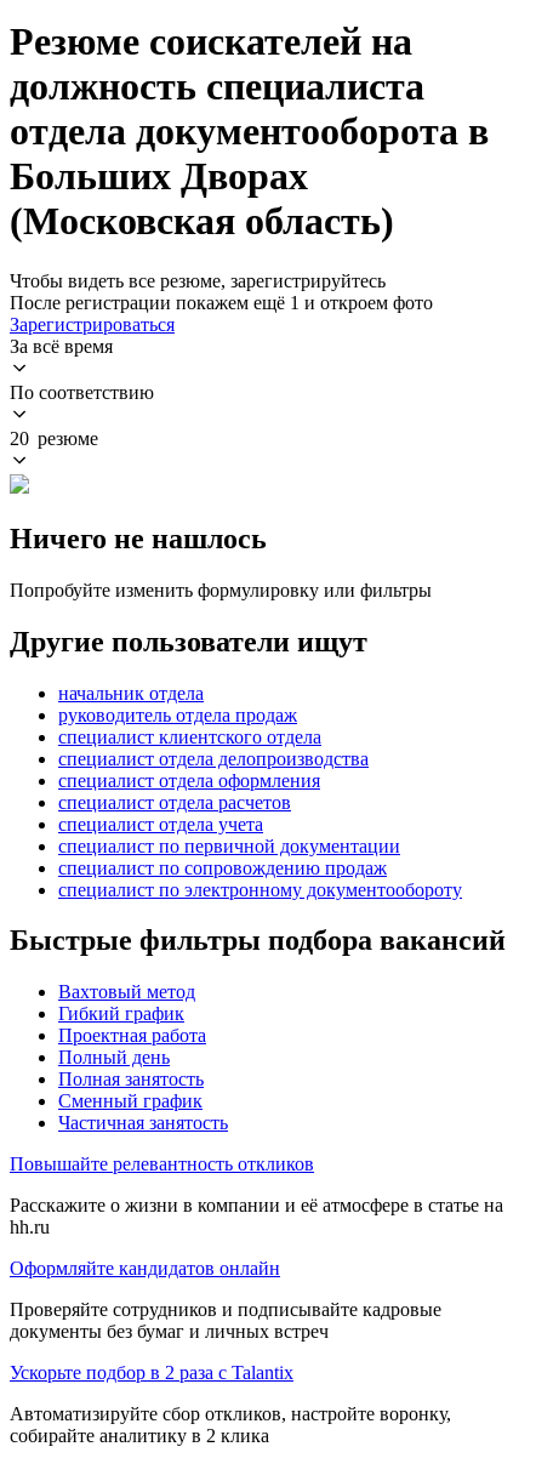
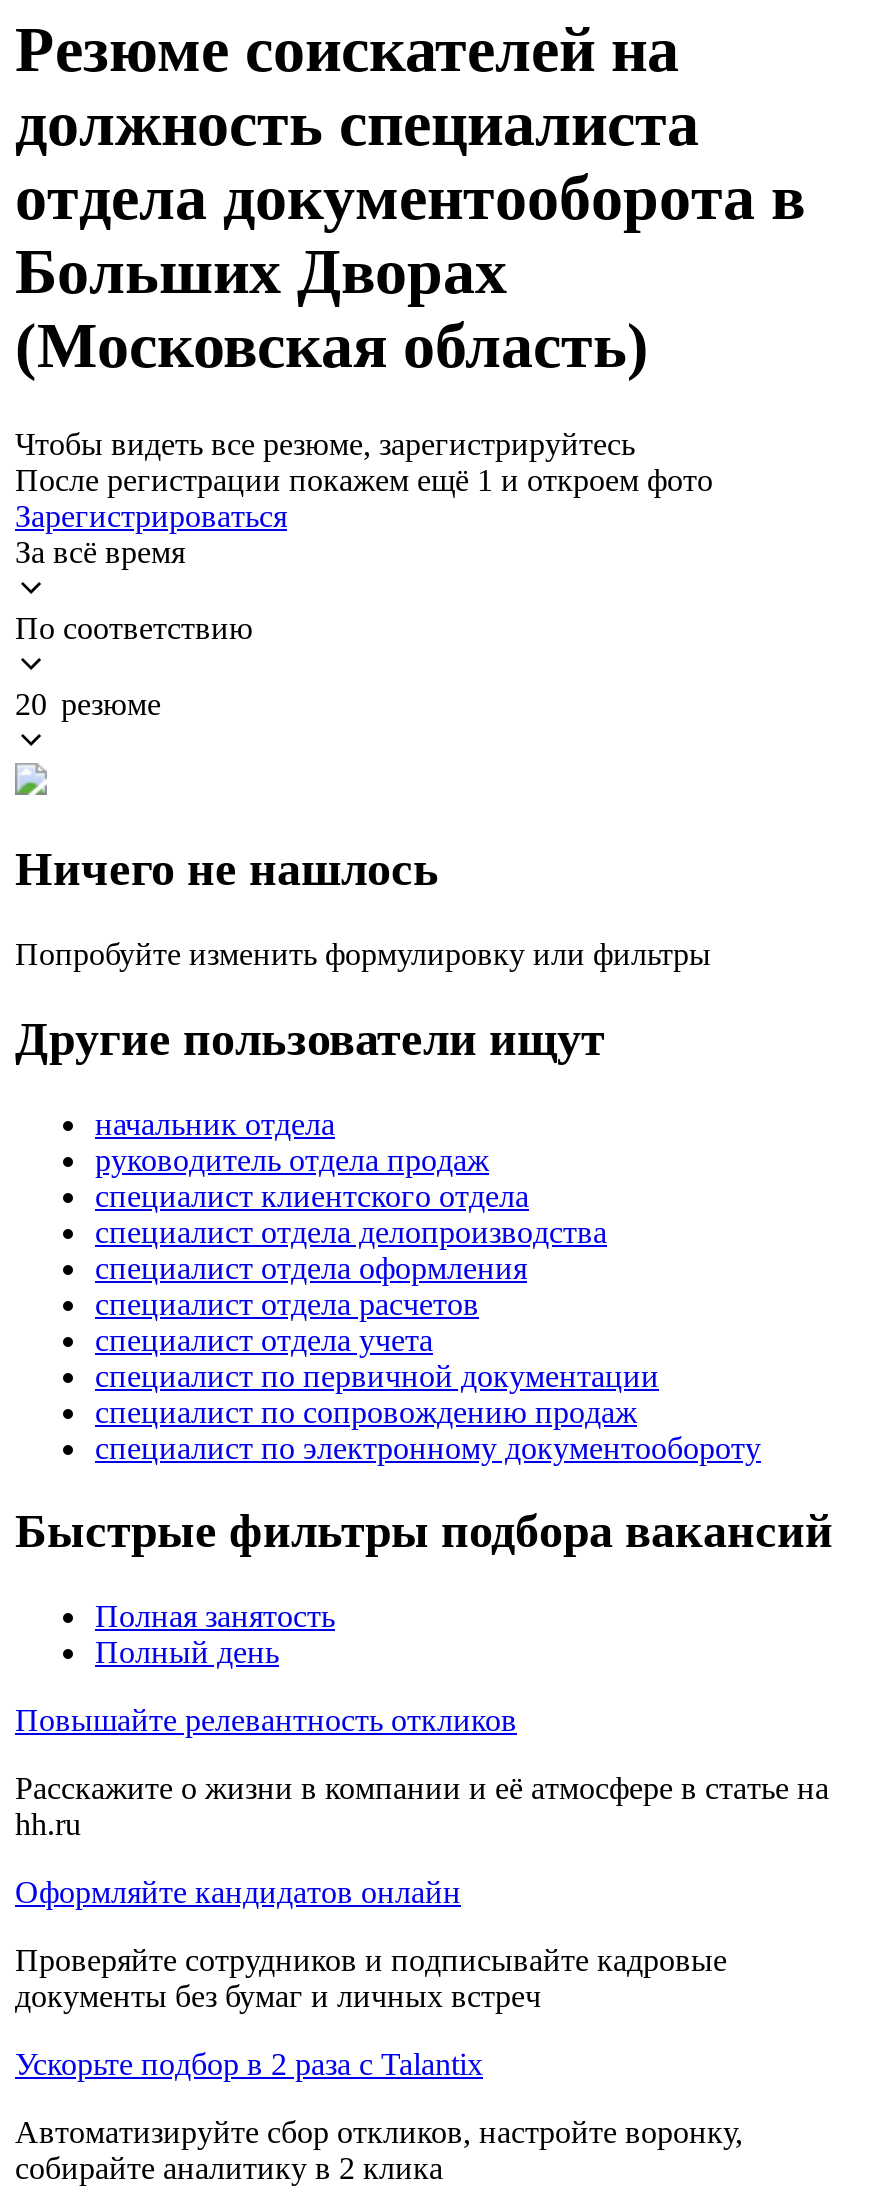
- Вахтовый метод
- Гибкий график
- Проектная работа

moved up: Полная занятость

- Сменный график
- Частичная занятость
